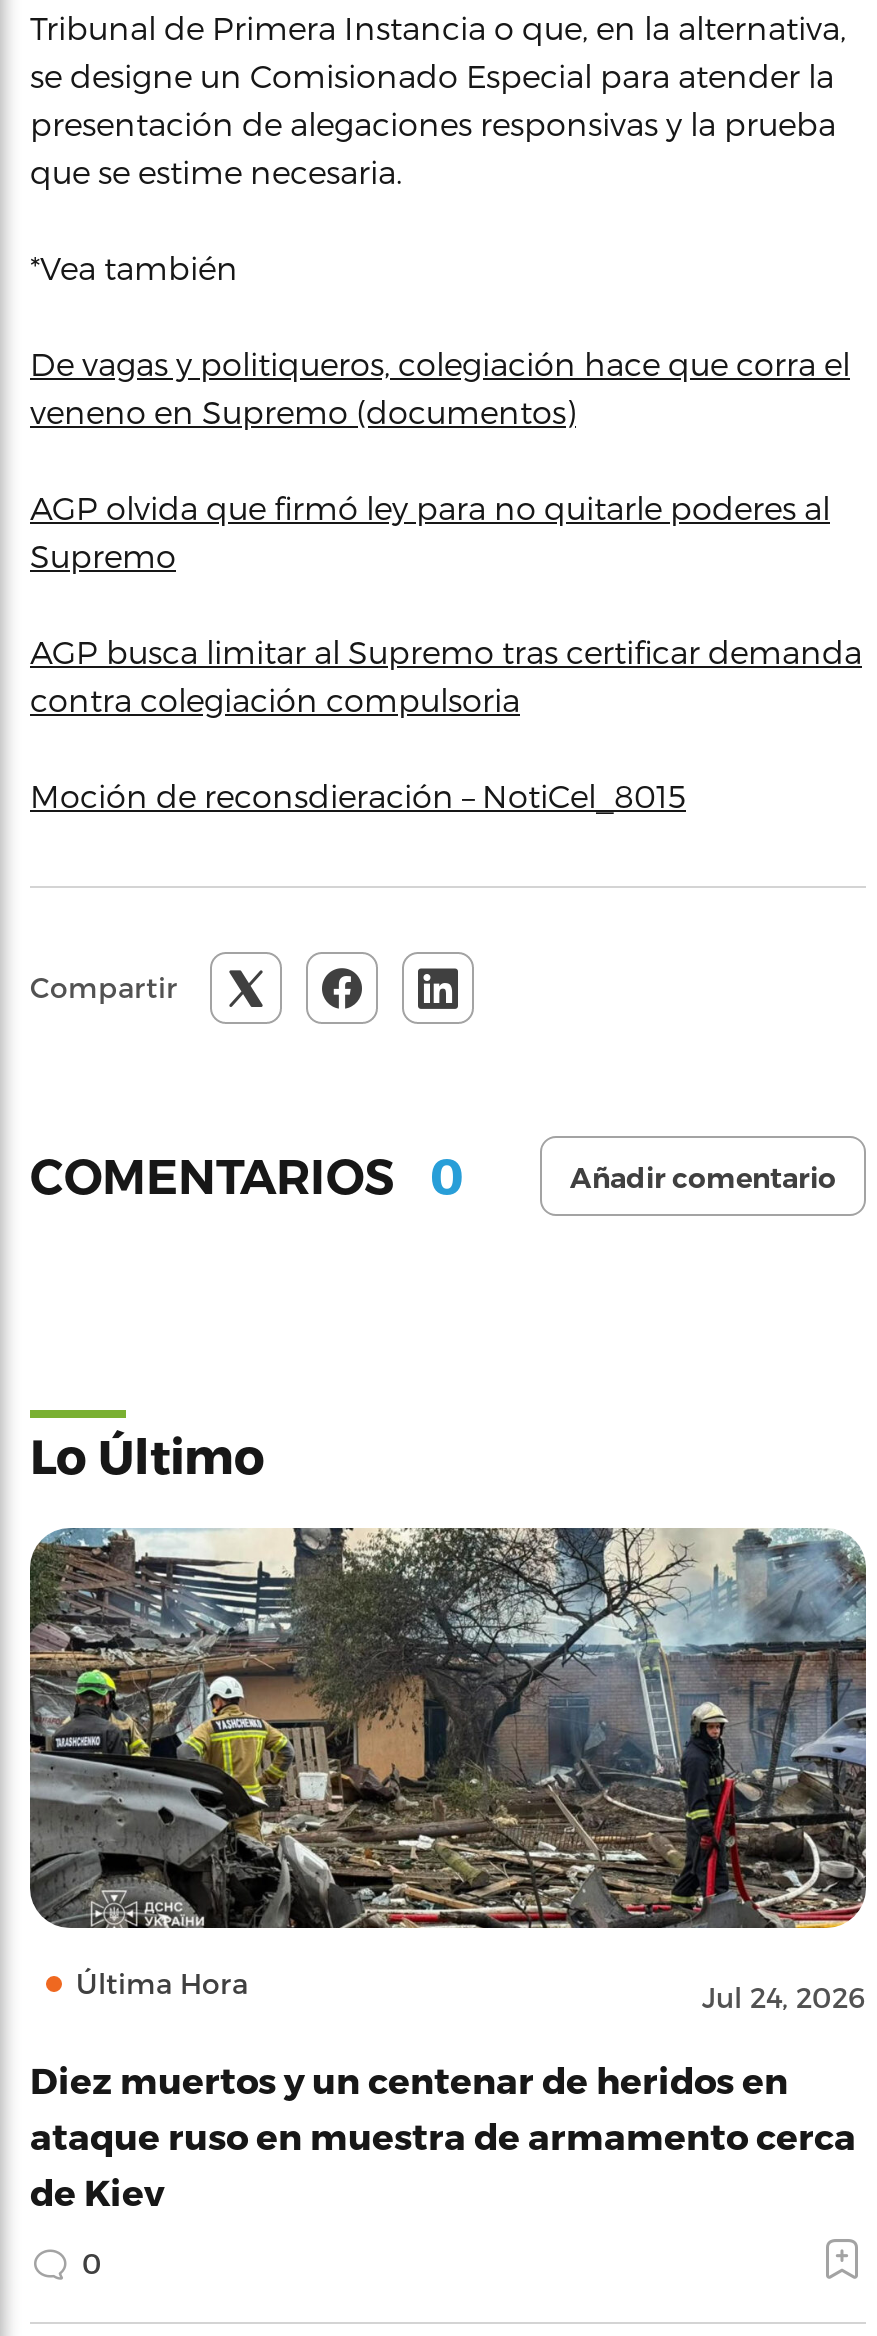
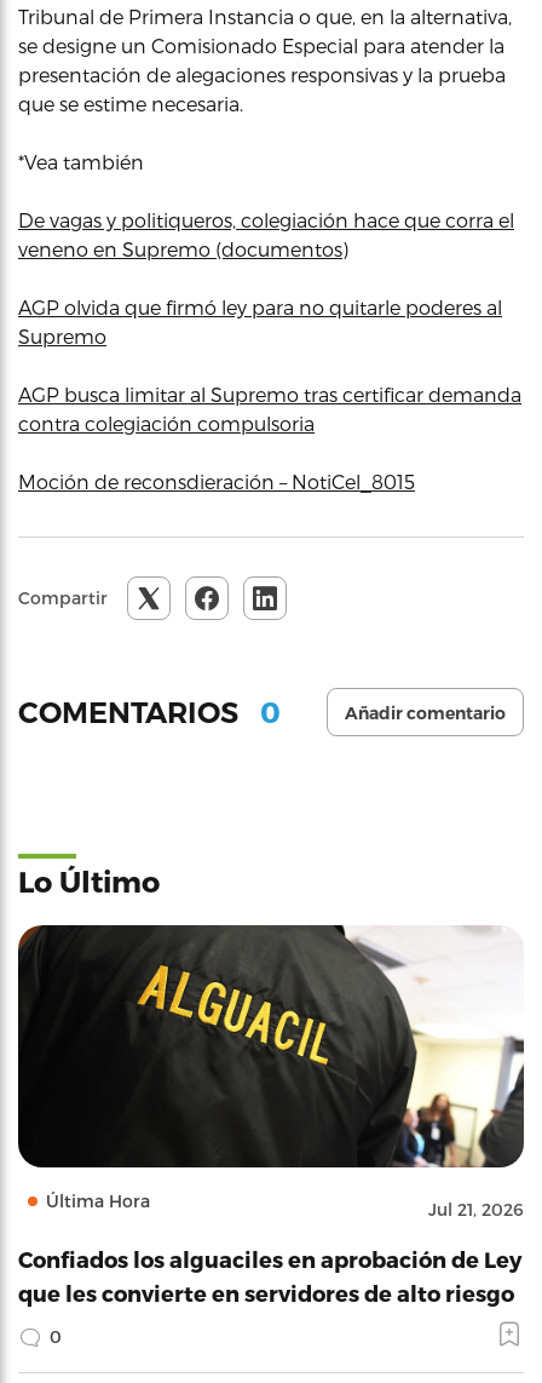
- [image]
- Jul 24, 2026
+ [image]
+ Jul 21, 2026

- Diez muertos y un centenar de heridos en
- ataque ruso en muestra de armamento cerca
- de Kiev
+ Confiados los alguaciles en aprobación de Ley
+ que les convierte en servidores de alto riesgo
